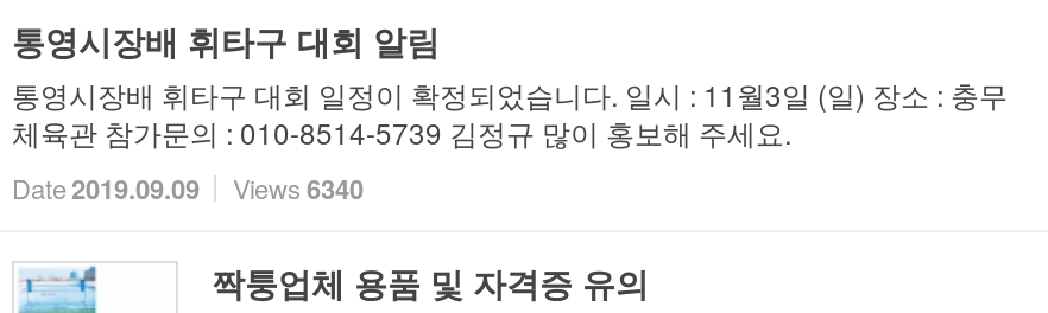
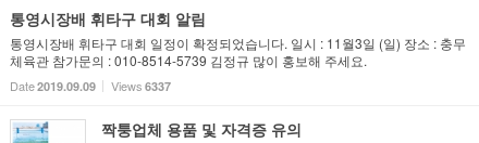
- Date 2019.09.09 Views 6340
+ Date 2019.09.09 Views 6337
